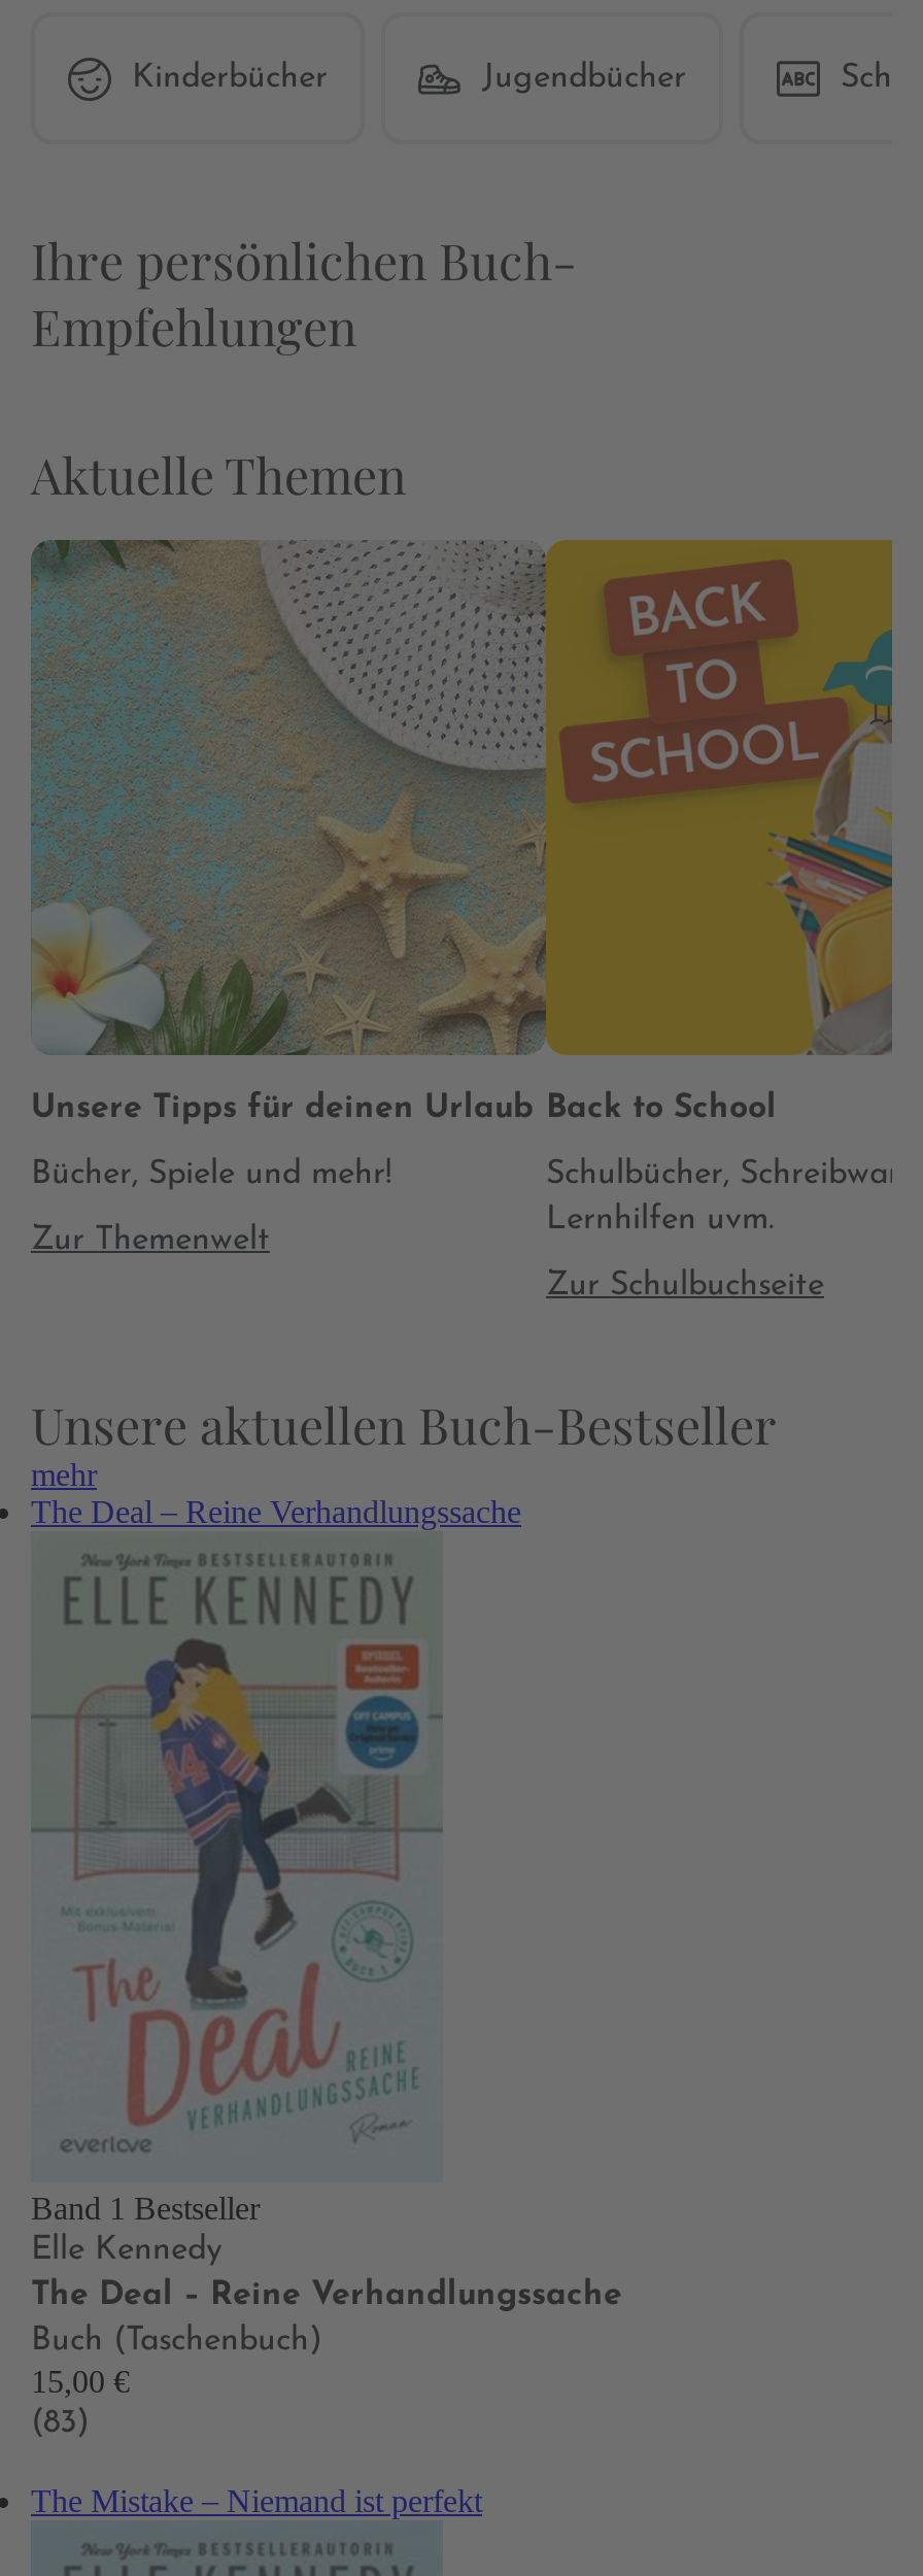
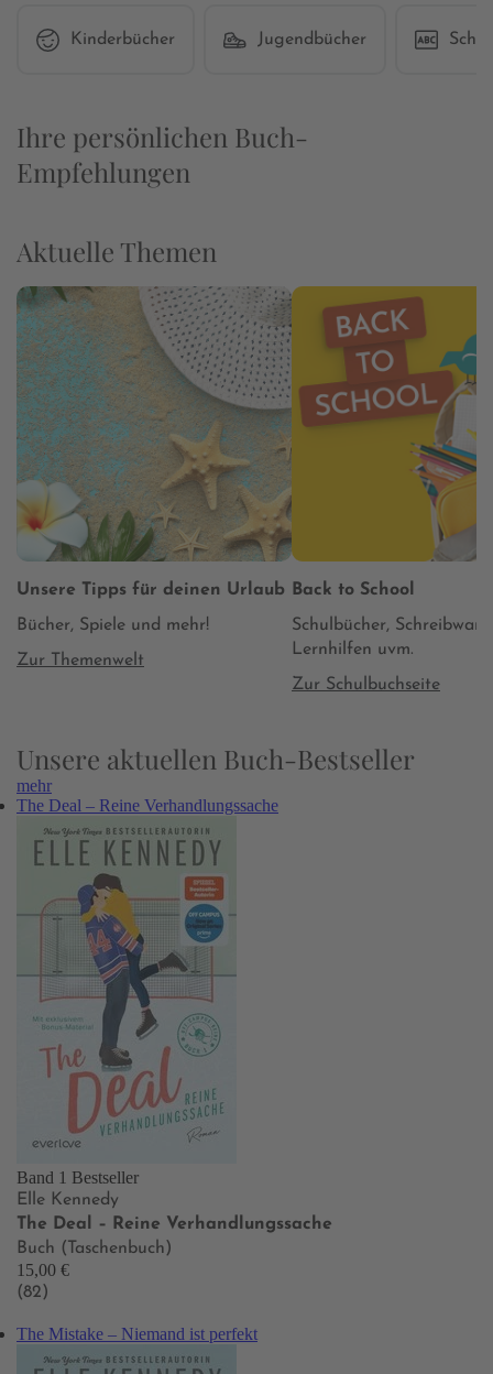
- (83)
+ (82)
